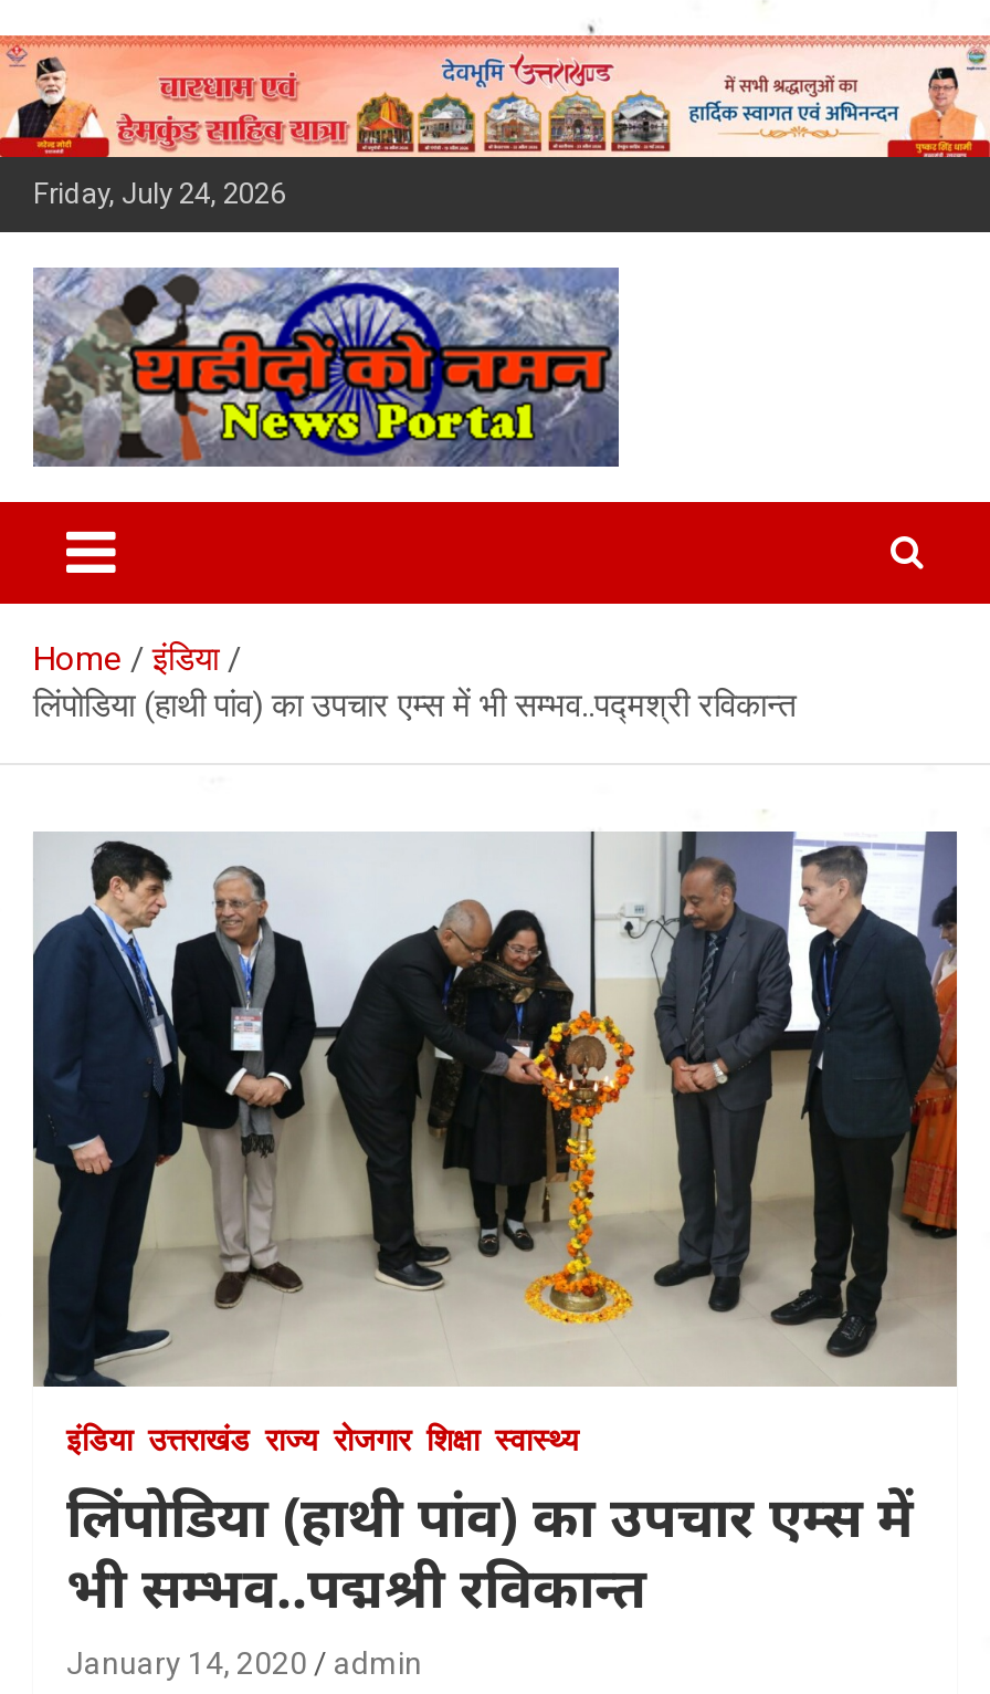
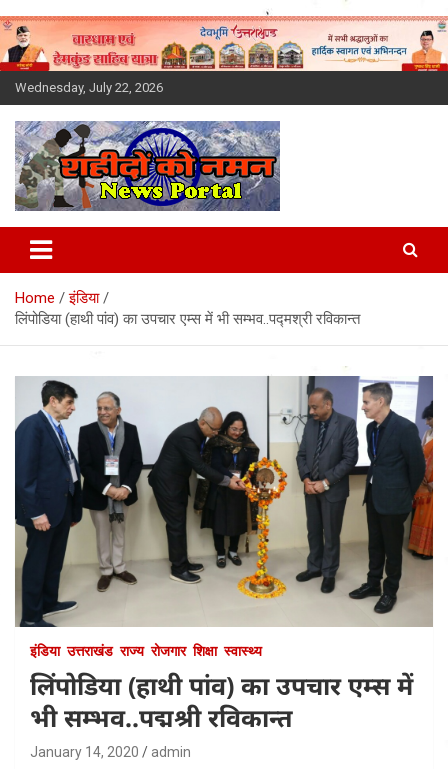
- Friday, July 24, 2026
+ Wednesday, July 22, 2026
